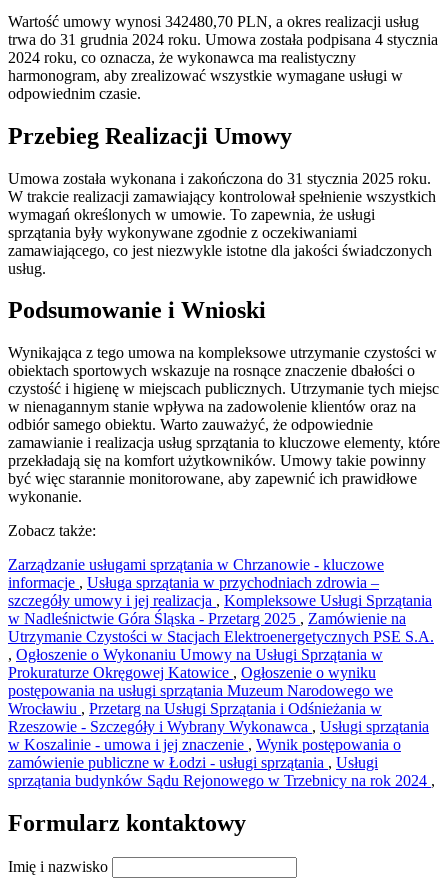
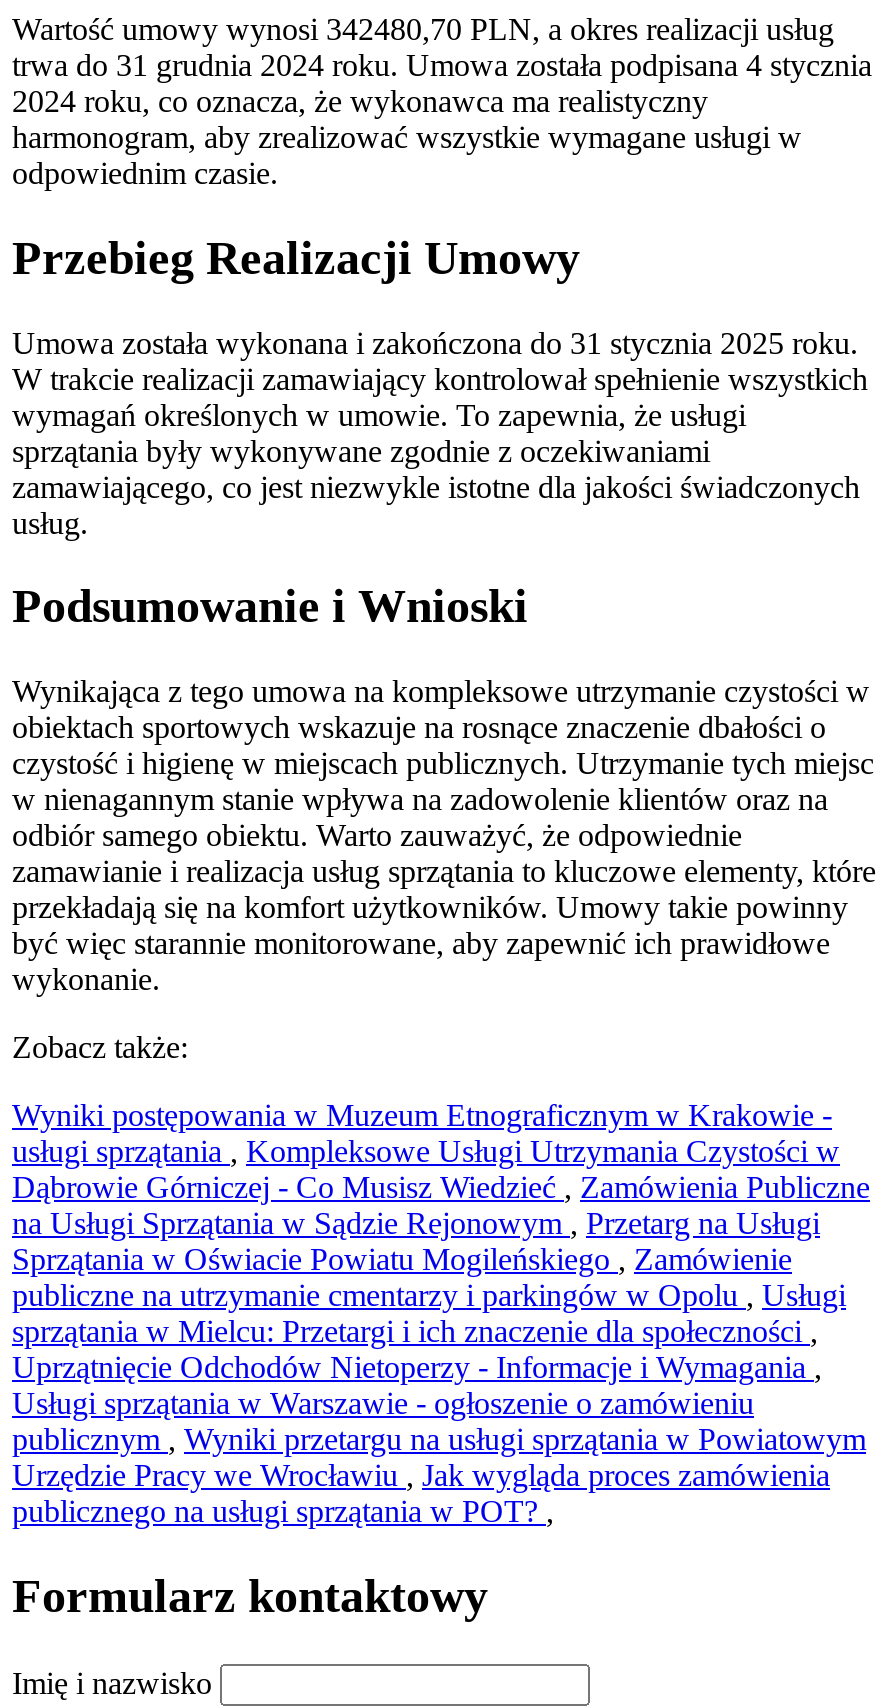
- Zarządzanie usługami sprzątania w Chrzanowie - kluczowe
- informacje, Usługa sprzątania w przychodniach zdrowia –
- szczegóły umowy i jej realizacja, Kompleksowe Usługi Sprzątania
- w Nadleśnictwie Góra Śląska - Przetarg 2025, Zamówienie na
- Utrzymanie Czystości w Stacjach Elektroenergetycznych PSE S.A.
- , Ogłoszenie o Wykonaniu Umowy na Usługi Sprzątania w
- Prokuraturze Okręgowej Katowice, Ogłoszenie o wyniku
- postępowania na usługi sprzątania Muzeum Narodowego we
- Wrocławiu, Przetarg na Usługi Sprzątania i Odśnieżania w
- Rzeszowie - Szczegóły i Wybrany Wykonawca, Usługi sprzątania
- w Koszalinie - umowa i jej znaczenie, Wynik postępowania o
- zamówienie publiczne w Łodzi - usługi sprzątania, Usługi
- sprzątania budynków Sądu Rejonowego w Trzebnicy na rok 2024,
+ Wyniki postępowania w Muzeum Etnograficznym w Krakowie -
+ usługi sprzątania, Kompleksowe Usługi Utrzymania Czystości w
+ Dąbrowie Górniczej - Co Musisz Wiedzieć, Zamówienia Publiczne
+ na Usługi Sprzątania w Sądzie Rejonowym, Przetarg na Usługi
+ Sprzątania w Oświacie Powiatu Mogileńskiego, Zamówienie
+ publiczne na utrzymanie cmentarzy i parkingów w Opolu, Usługi
+ sprzątania w Mielcu: Przetargi i ich znaczenie dla społeczności,
+ Uprzątnięcie Odchodów Nietoperzy - Informacje i Wymagania,
+ Usługi sprzątania w Warszawie - ogłoszenie o zamówieniu
+ publicznym, Wyniki przetargu na usługi sprzątania w Powiatowym
+ Urzędzie Pracy we Wrocławiu, Jak wygląda proces zamówienia
+ publicznego na usługi sprzątania w POT?,
